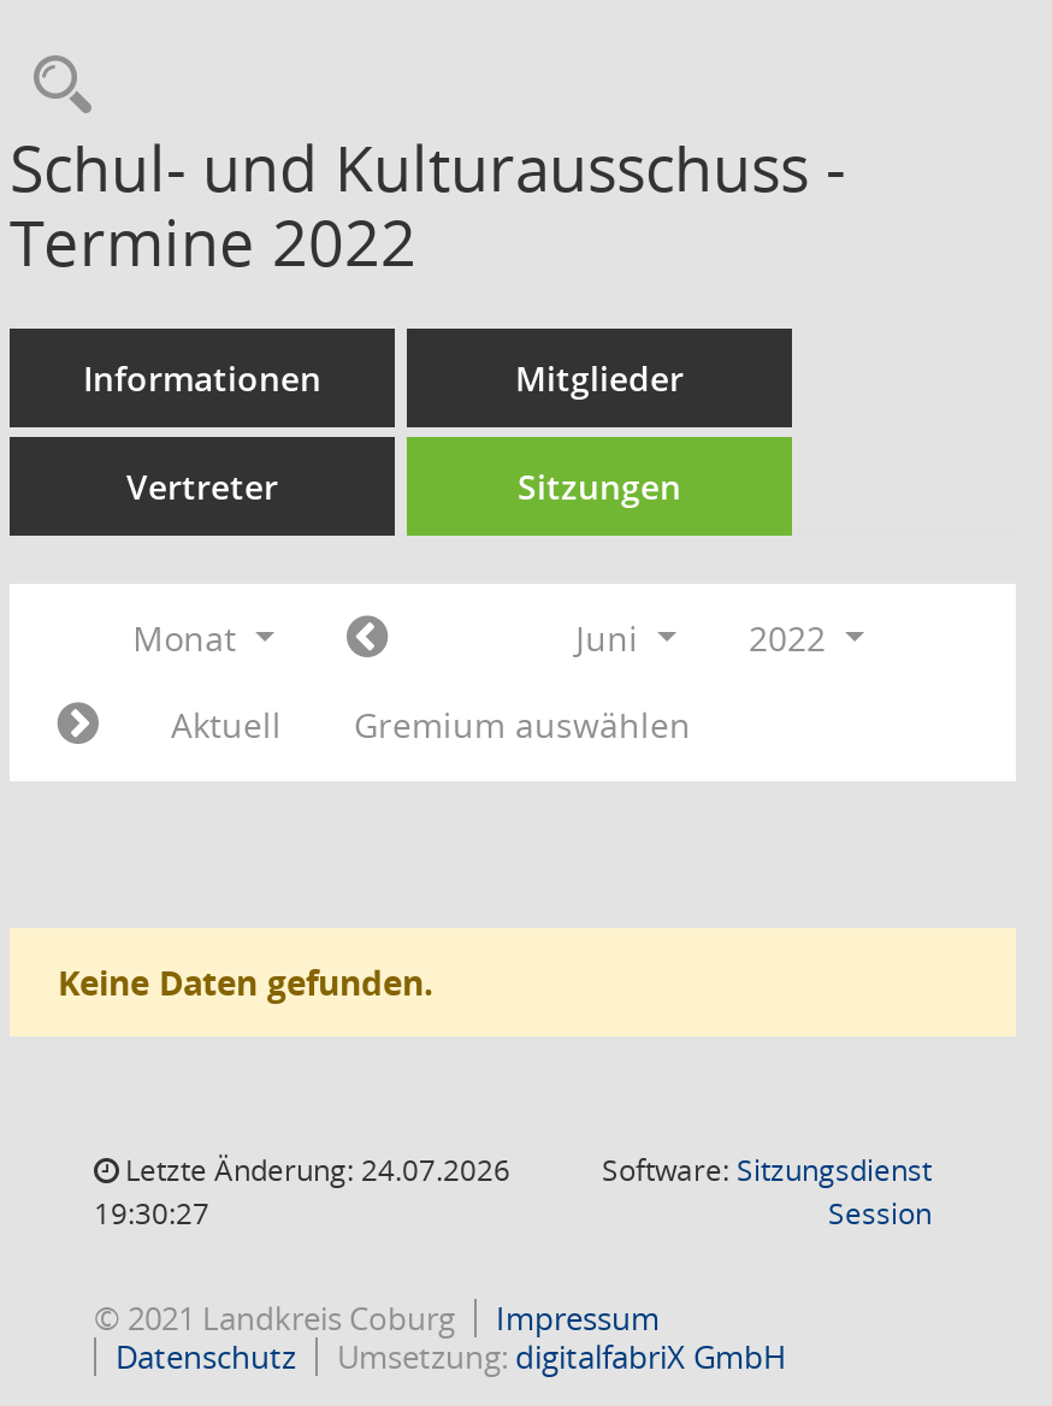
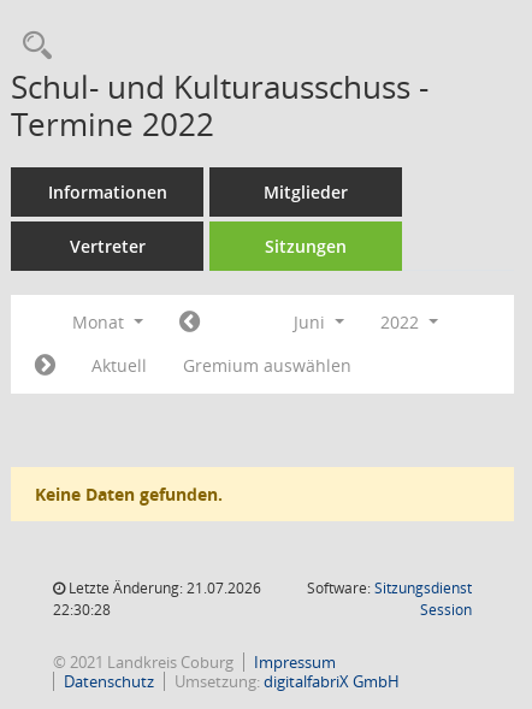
- Letzte Änderung: 24.07.2026
+ Letzte Änderung: 21.07.2026

- 19:30:27
+ 22:30:28
